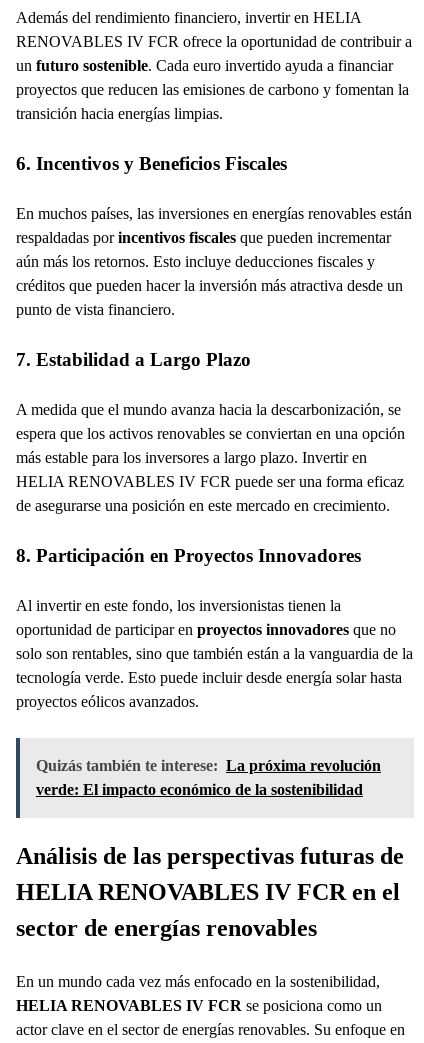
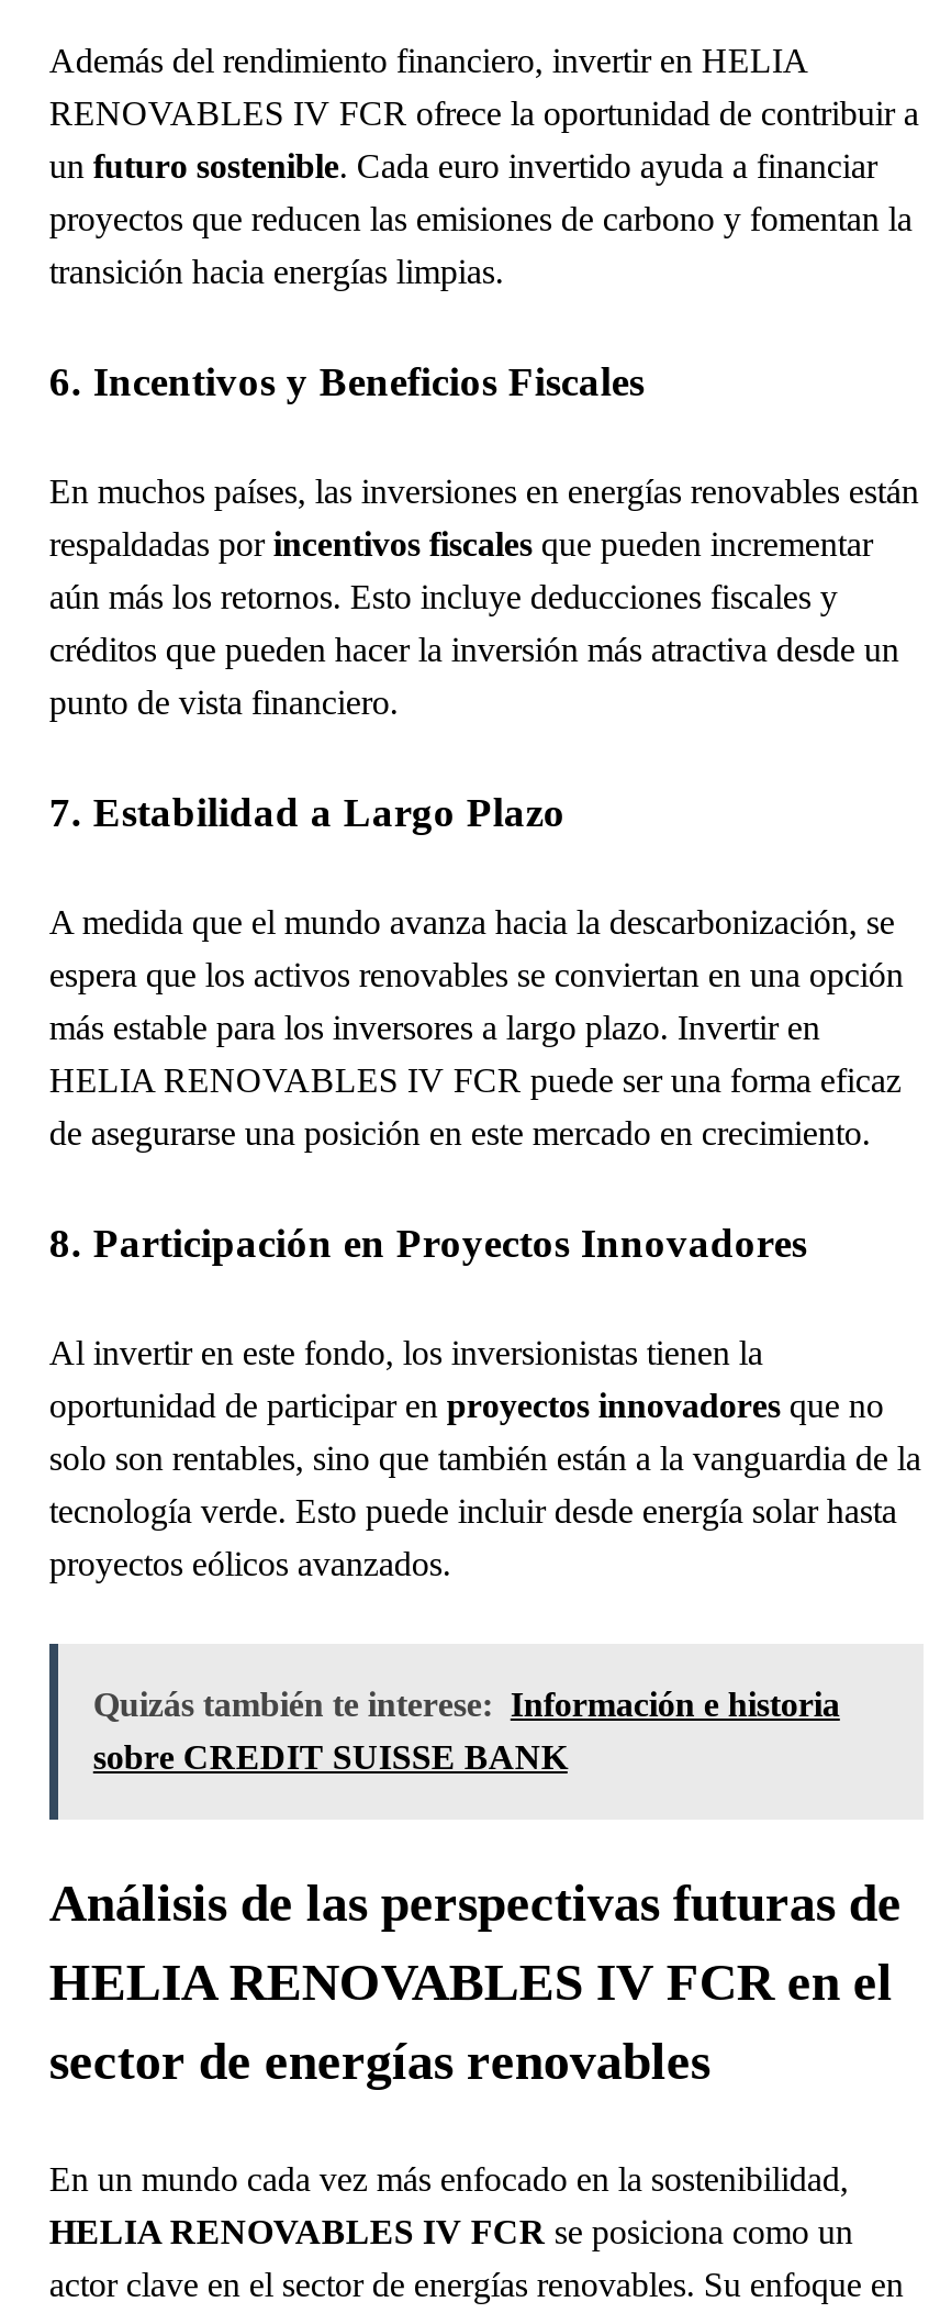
- Quizás también te interese: La próxima revolución
- verde: El impacto económico de la sostenibilidad
+ Quizás también te interese: Información e historia
+ sobre CREDIT SUISSE BANK
